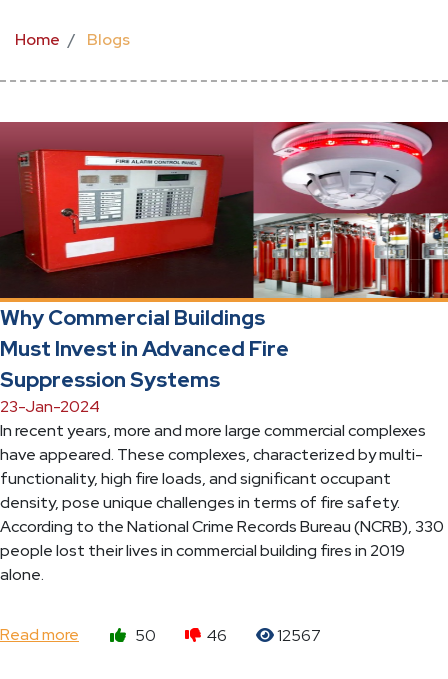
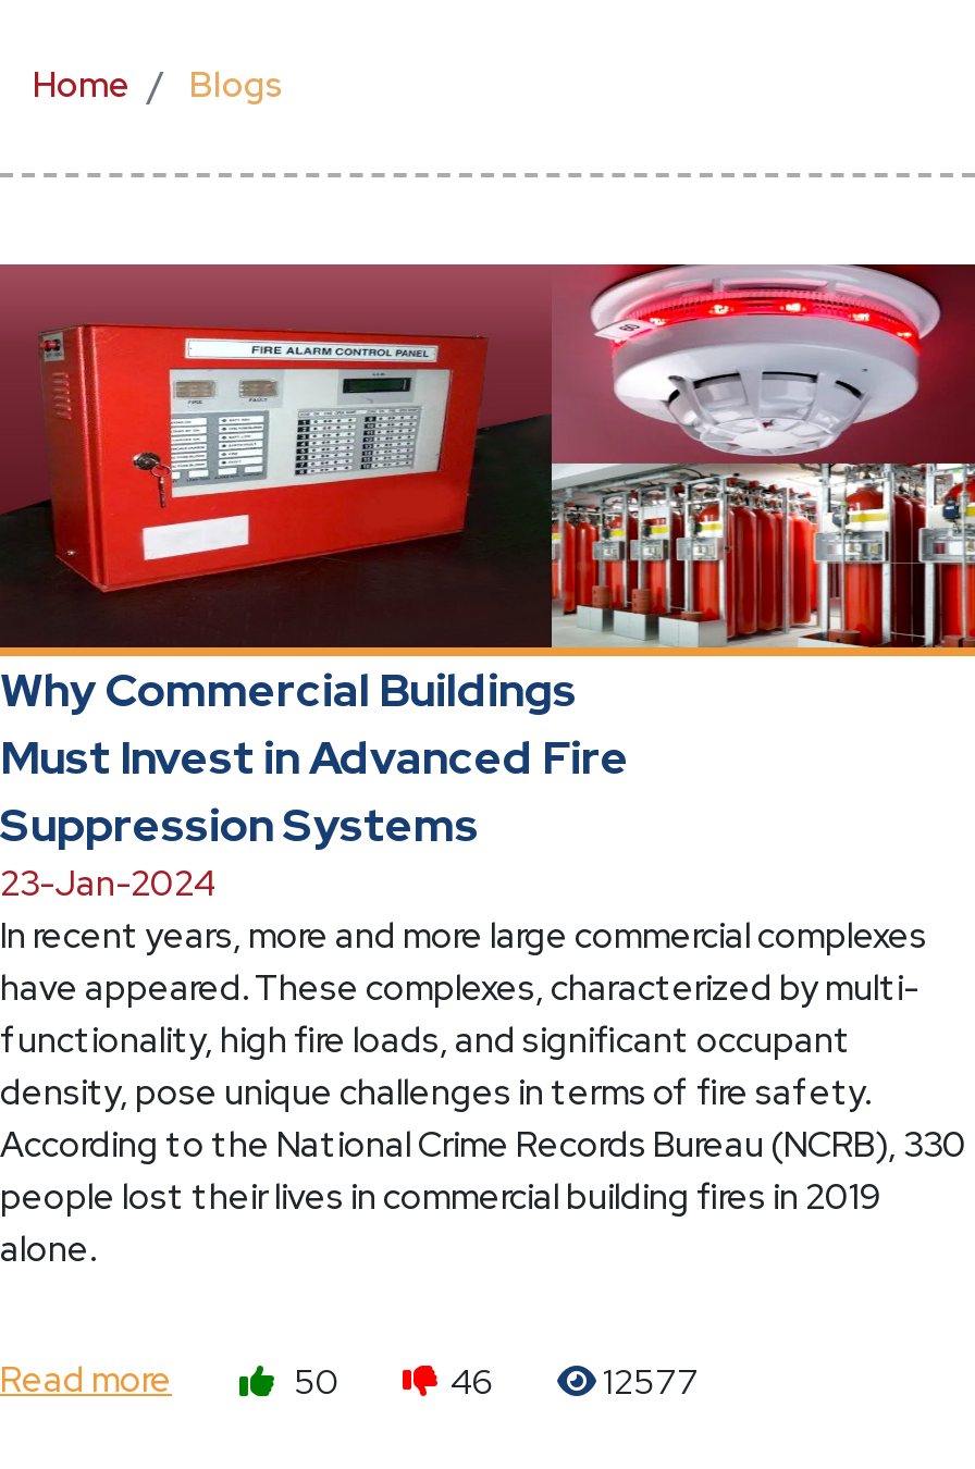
- 12567
+ 12577
